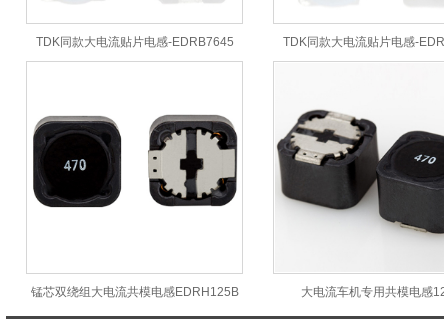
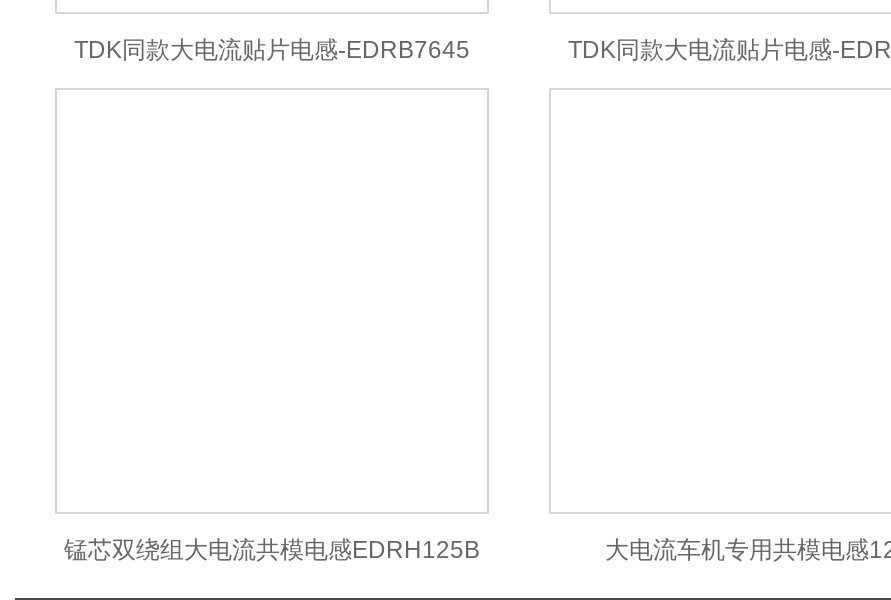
- [image]

- [image]

- [image]
